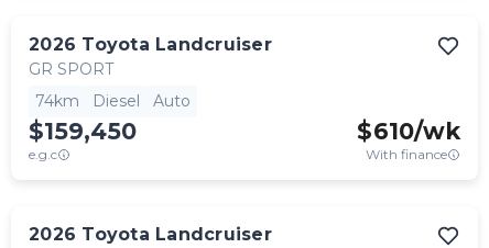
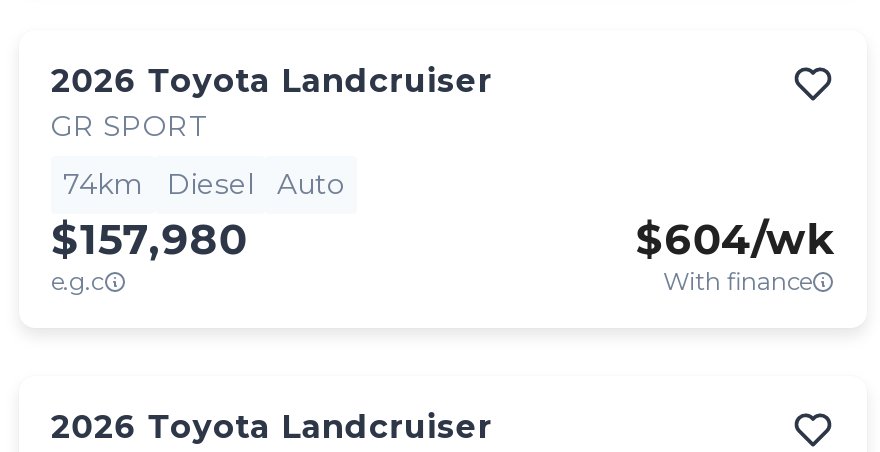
- $159,450
+ $157,980

- $610/wk
+ $604/wk
